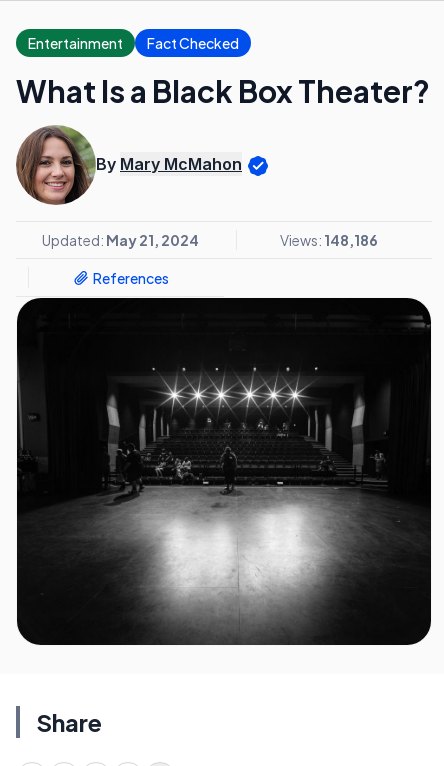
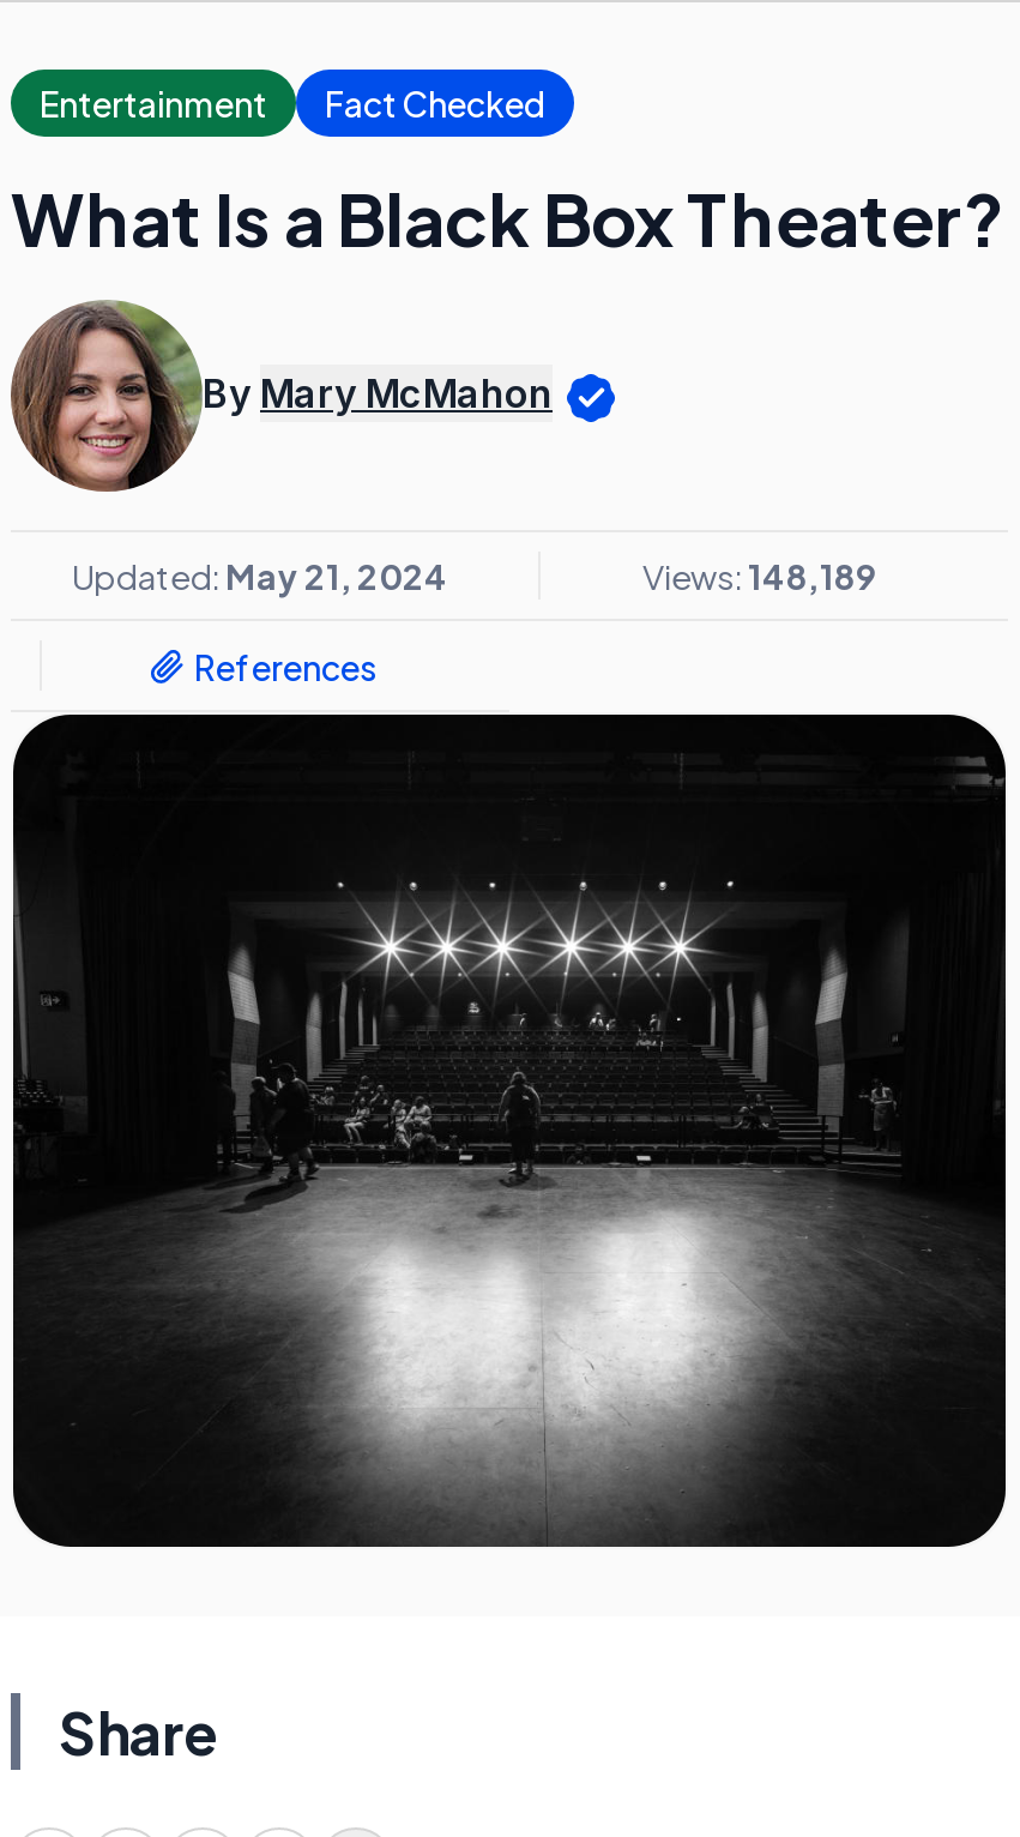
- Views: 148,186
+ Views: 148,189
